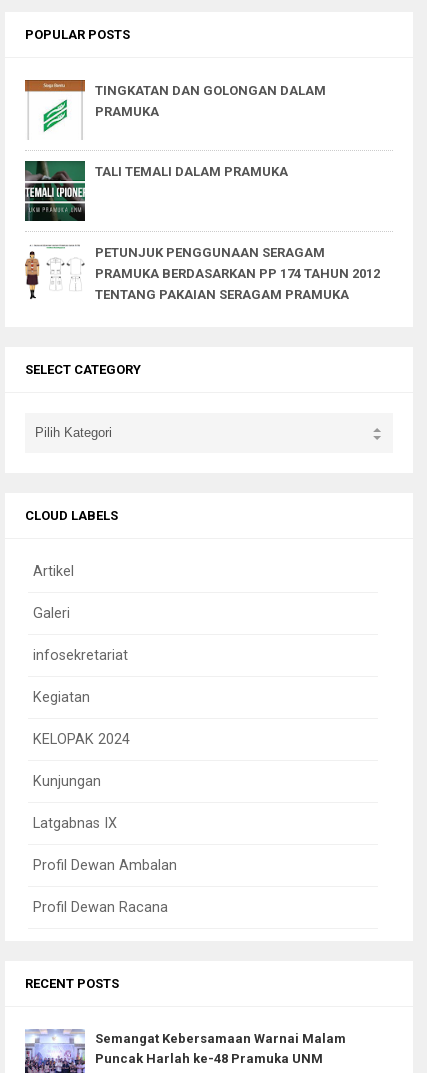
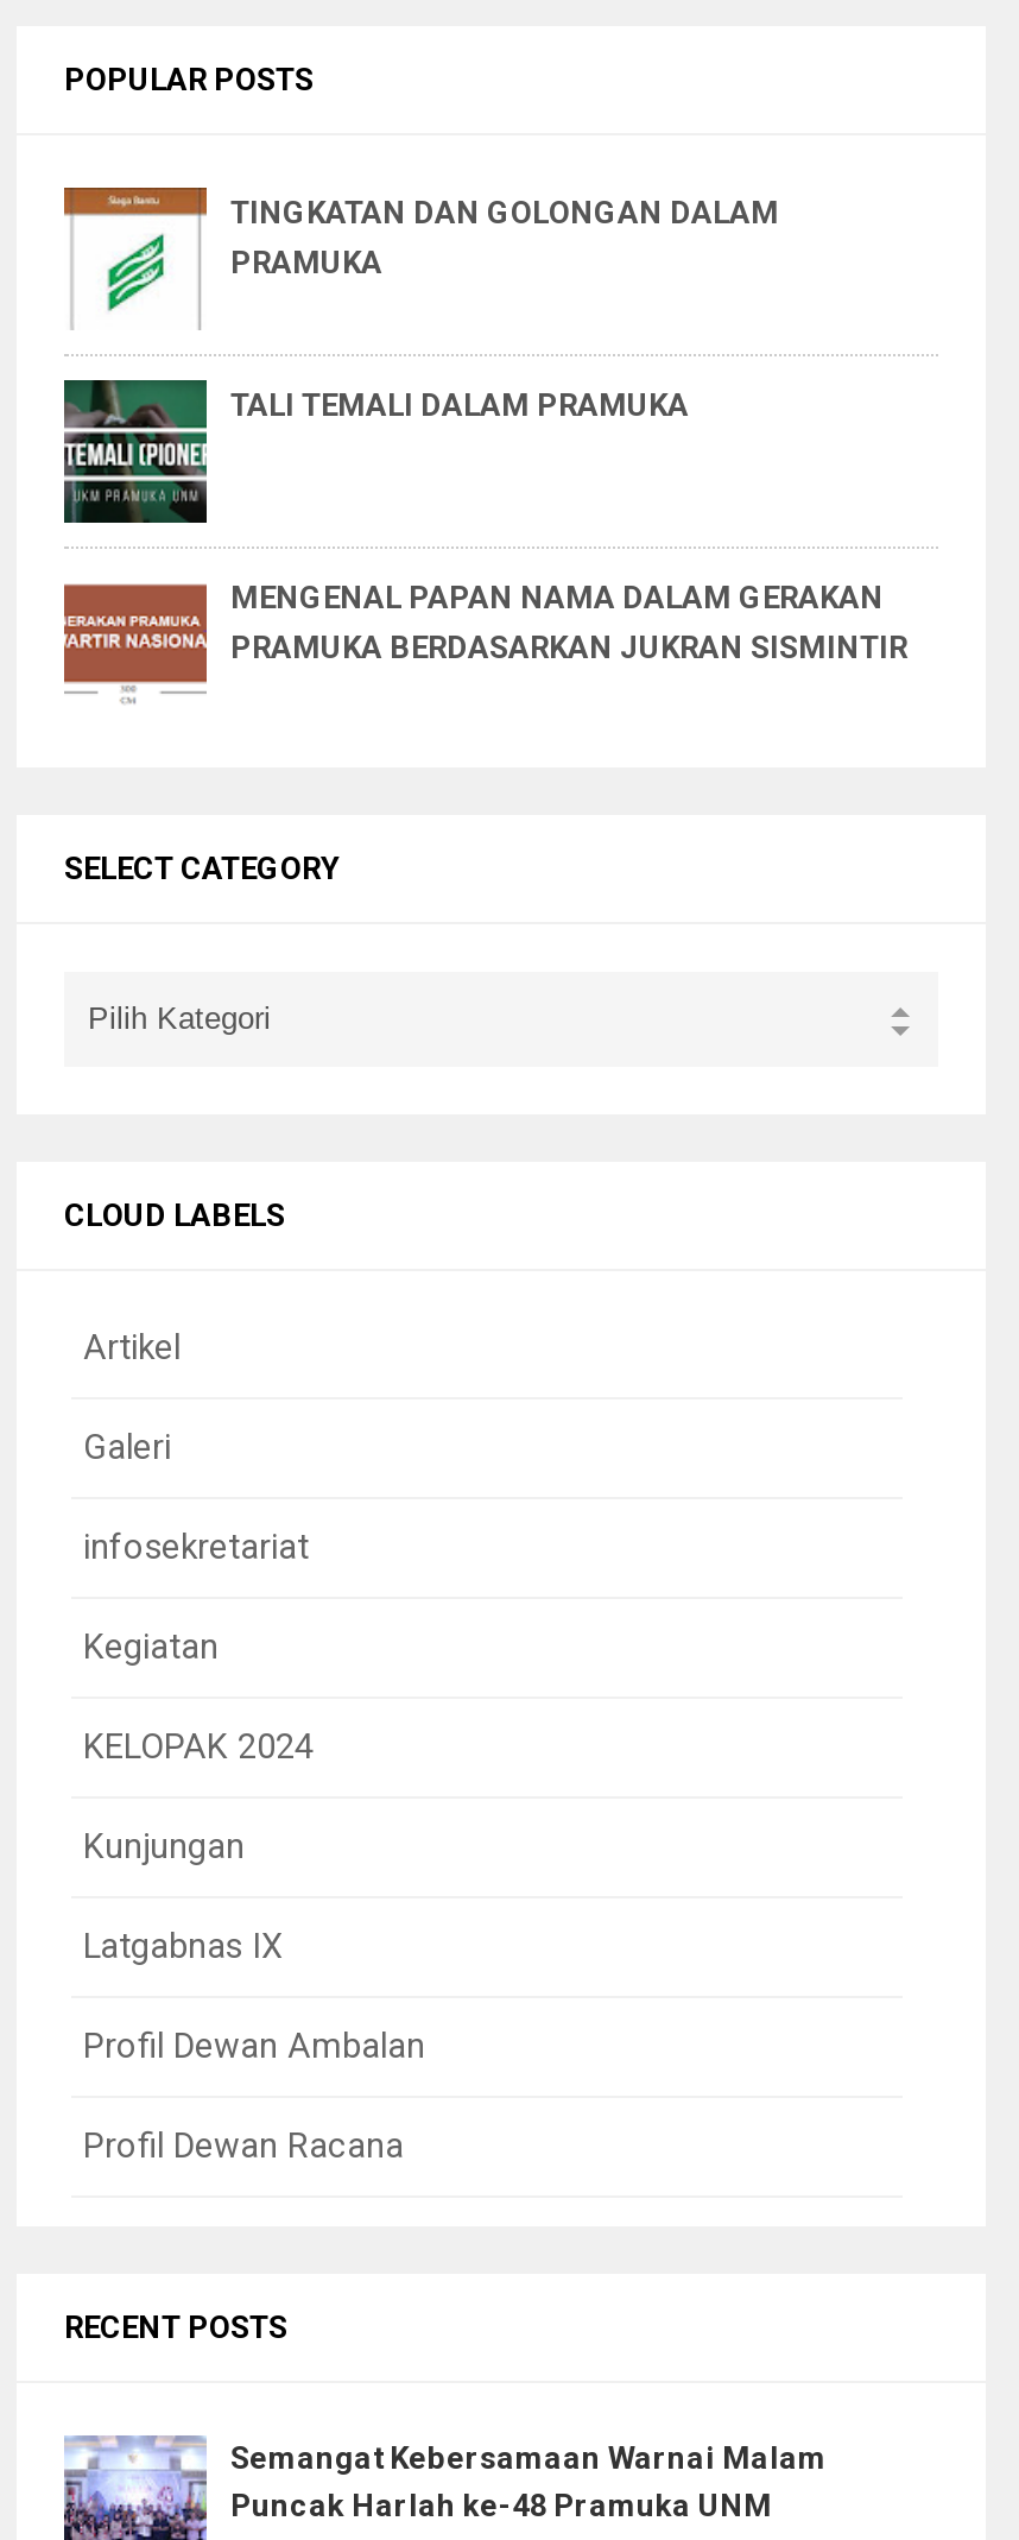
- [image]
- PETUNJUK PENGGUNAAN SERAGAM
- PRAMUKA BERDASARKAN PP 174 TAHUN 2012
- TENTANG PAKAIAN SERAGAM PRAMUKA
+ [image]
+ MENGENAL PAPAN NAMA DALAM GERAKAN
+ PRAMUKA BERDASARKAN JUKRAN SISMINTIR
